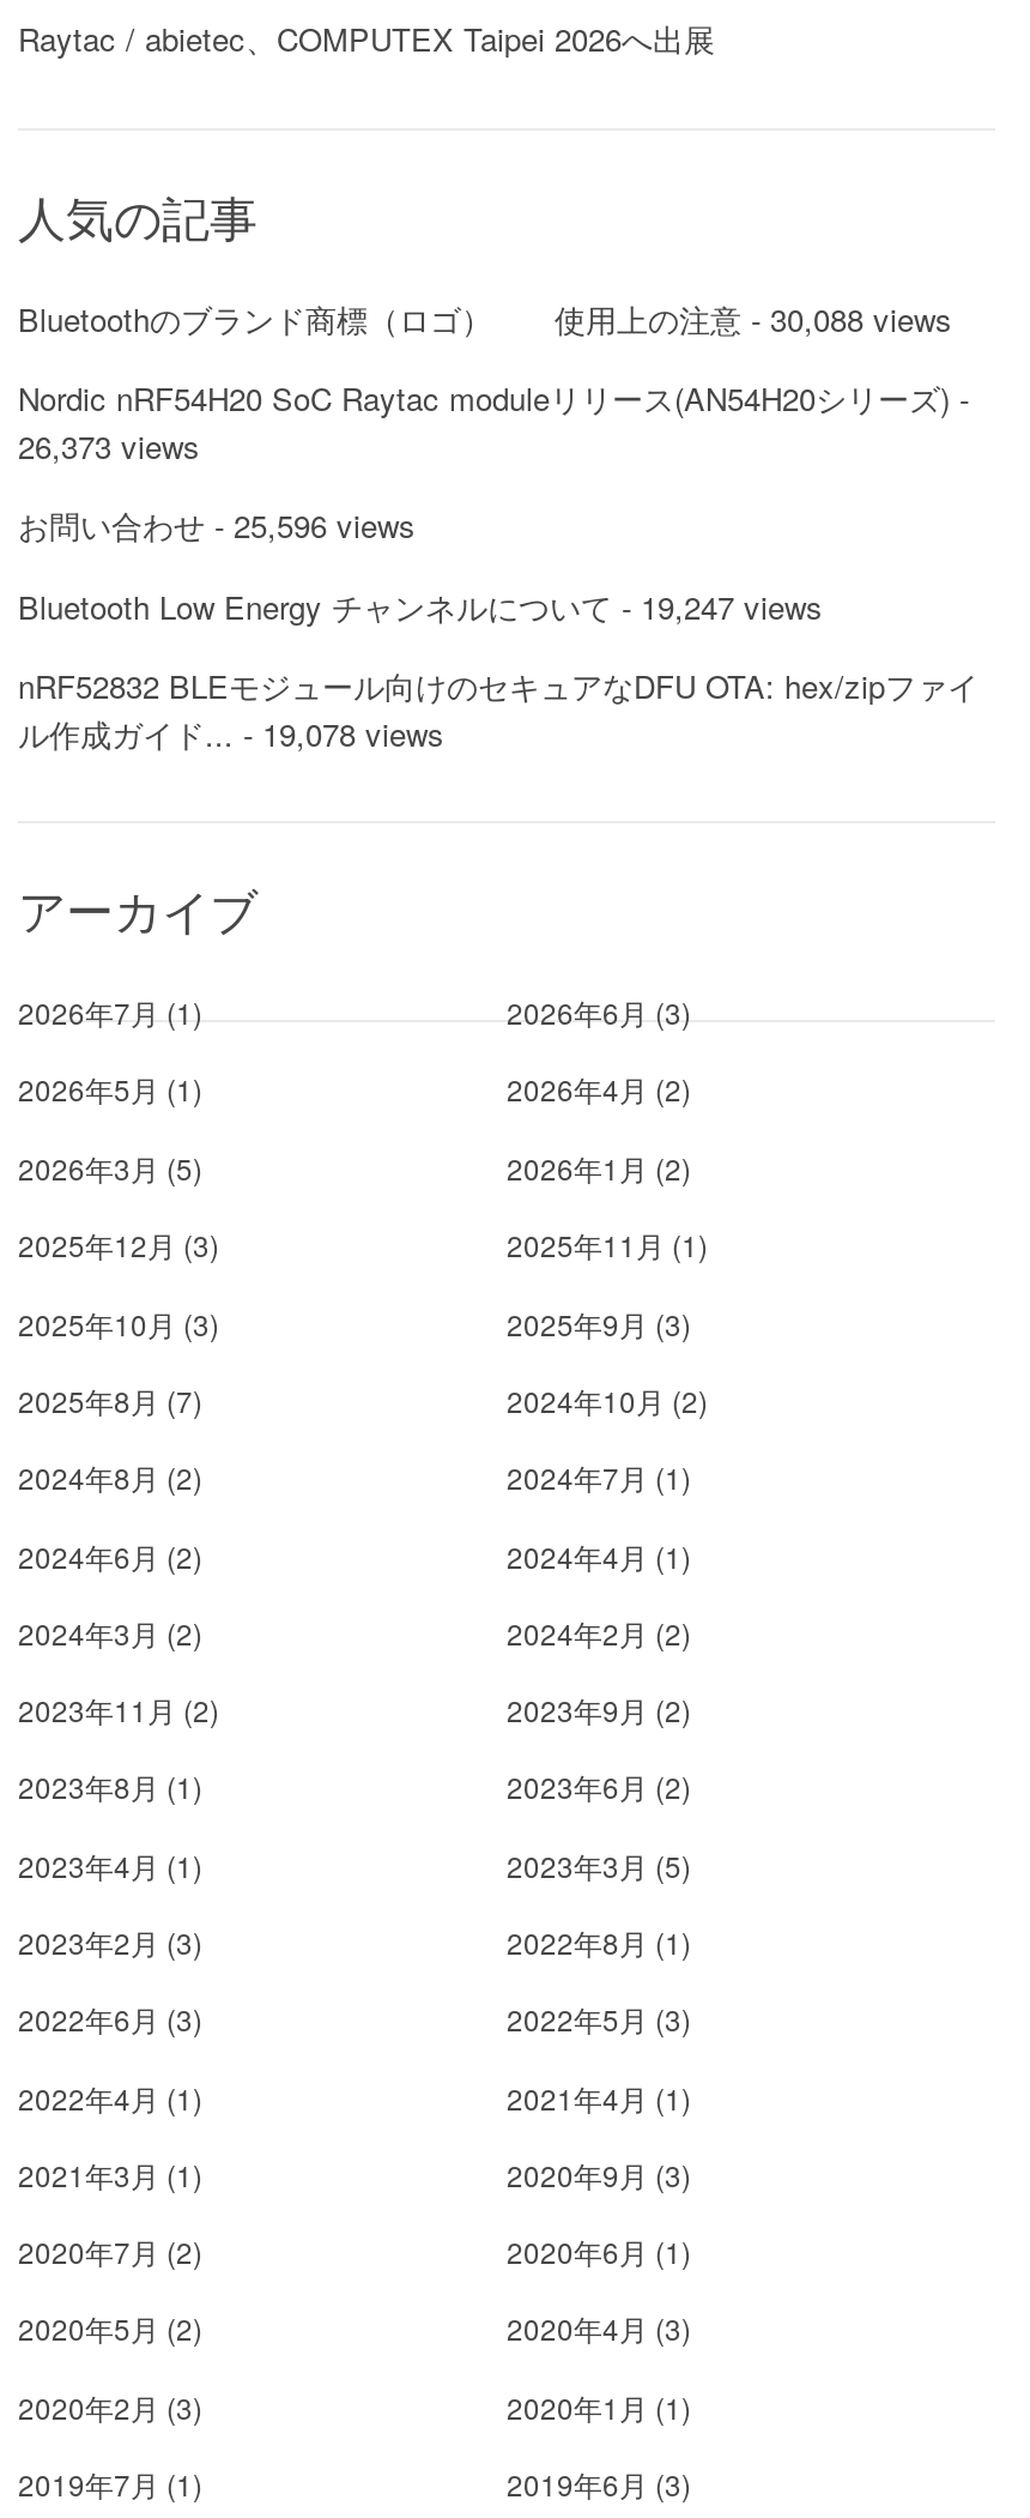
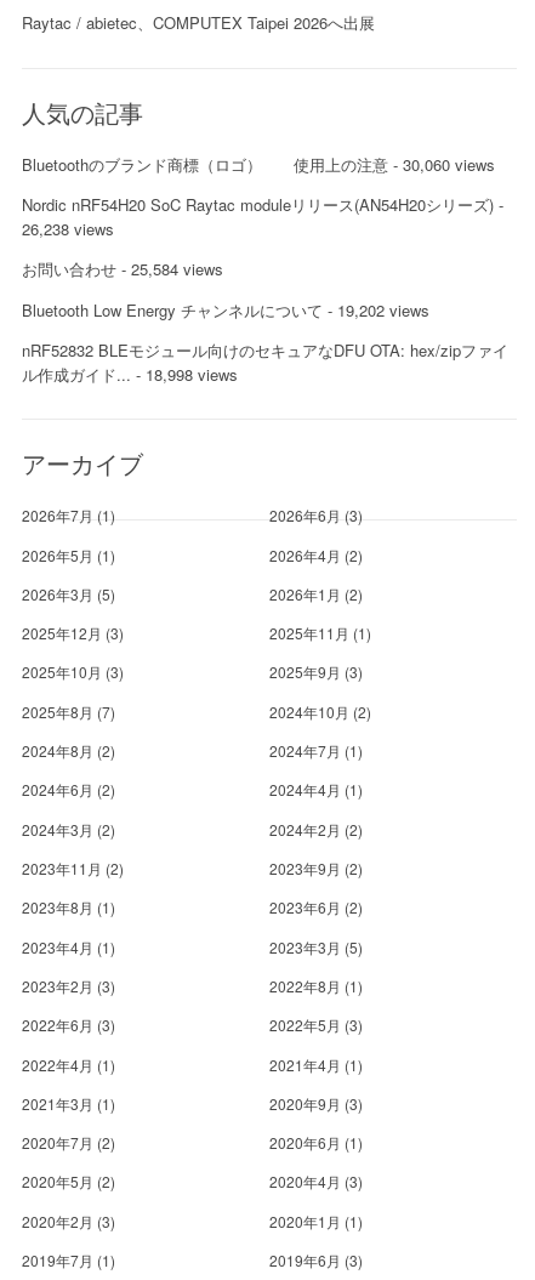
- Bluetoothのブランド商標（ロゴ） 使用上の注意- 30,088 views
+ Bluetoothのブランド商標（ロゴ） 使用上の注意- 30,060 views

- 26,373 views
+ 26,238 views

- お問い合わせ- 25,596 views
+ お問い合わせ- 25,584 views

- Bluetooth Low Energy チャンネルについて- 19,247 views
+ Bluetooth Low Energy チャンネルについて- 19,202 views

- ル作成ガイド... - 19,078 views
+ ル作成ガイド... - 18,998 views
